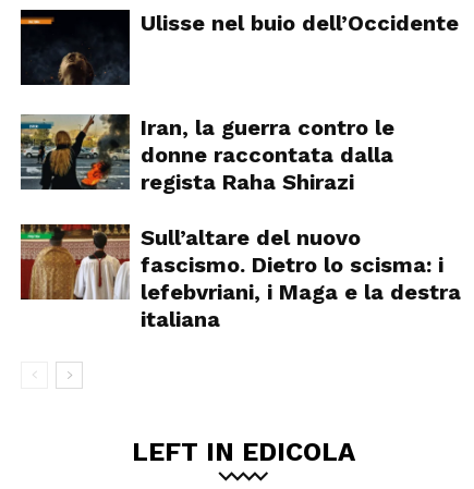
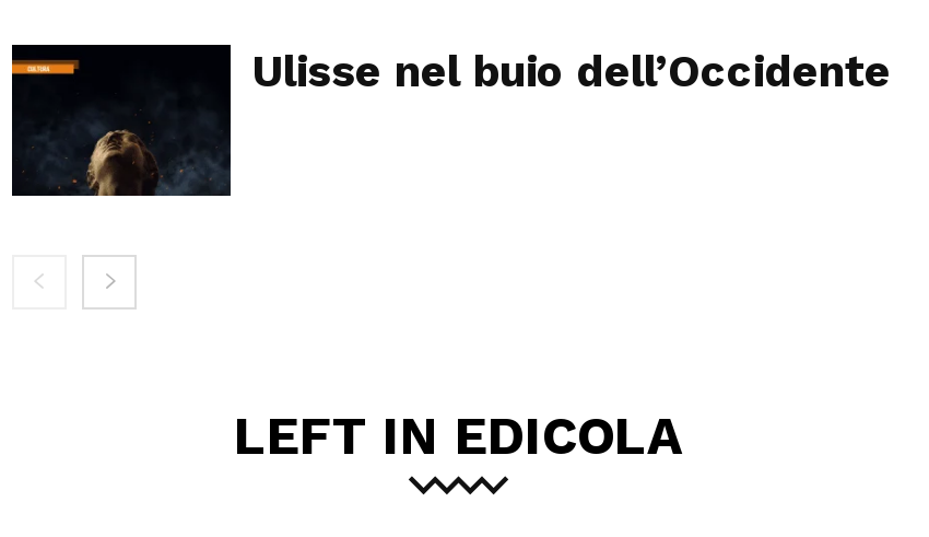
- [image]
- Iran, la guerra contro le
- donne raccontata dalla
- regista Raha Shirazi
- Sull’altare del nuovo
- fascismo. Dietro lo scisma: i
- lefebvriani, i Maga e la destra
- italiana

- [image]
